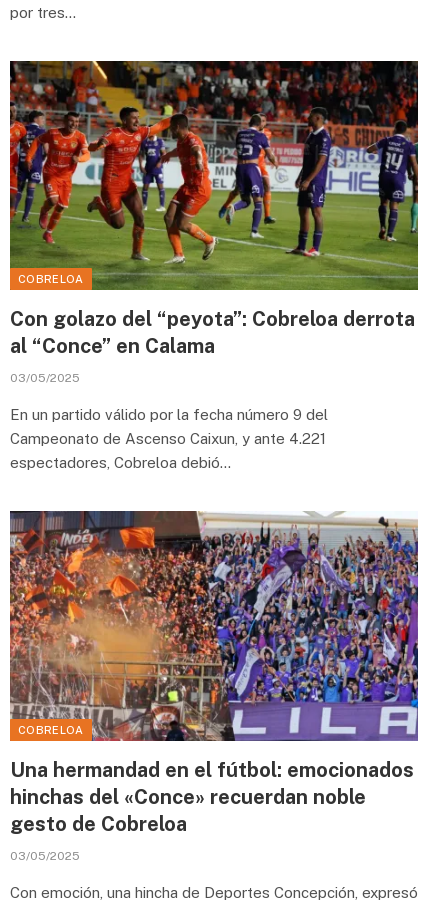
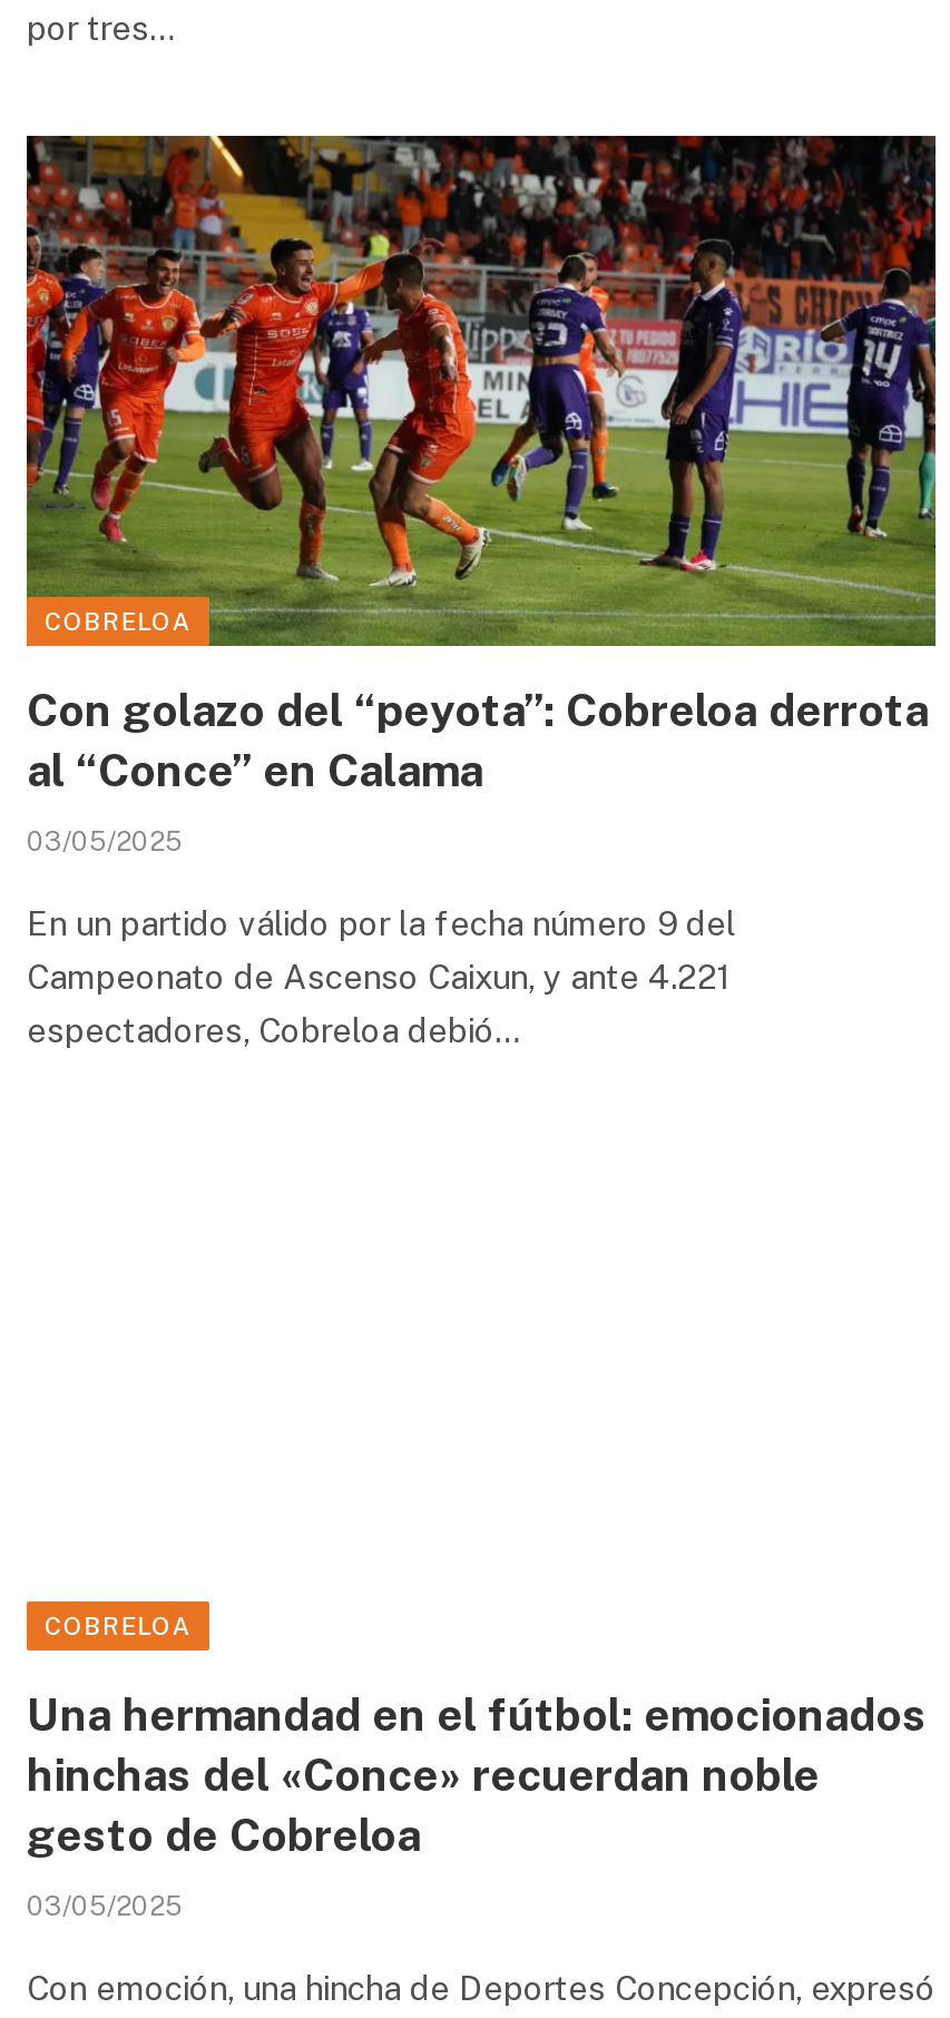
- [image]
